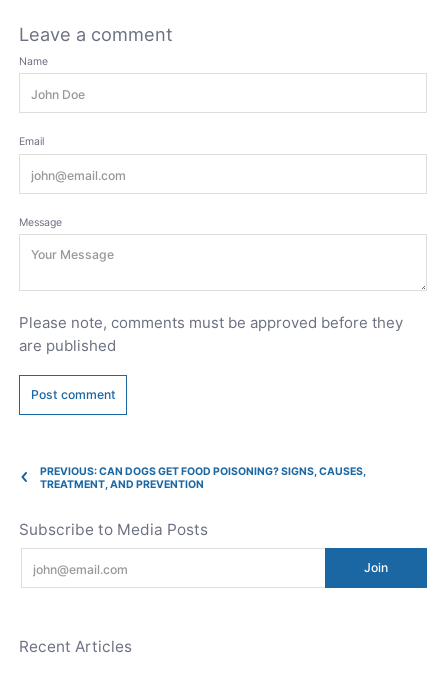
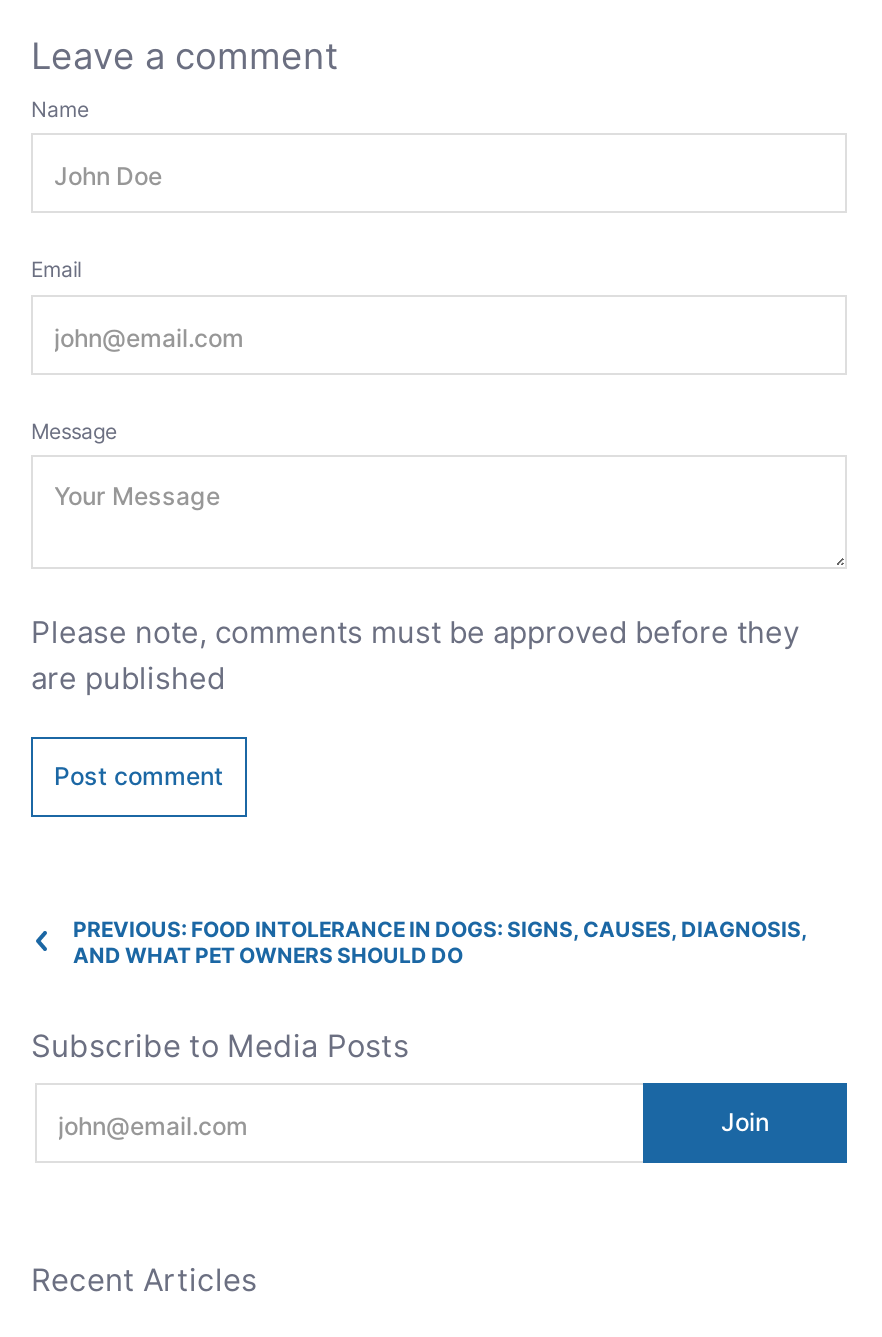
- PREVIOUS: CAN DOGS GET FOOD POISONING? SIGNS, CAUSES,
- TREATMENT, AND PREVENTION
+ PREVIOUS: FOOD INTOLERANCE IN DOGS: SIGNS, CAUSES, DIAGNOSIS,
+ AND WHAT PET OWNERS SHOULD DO
